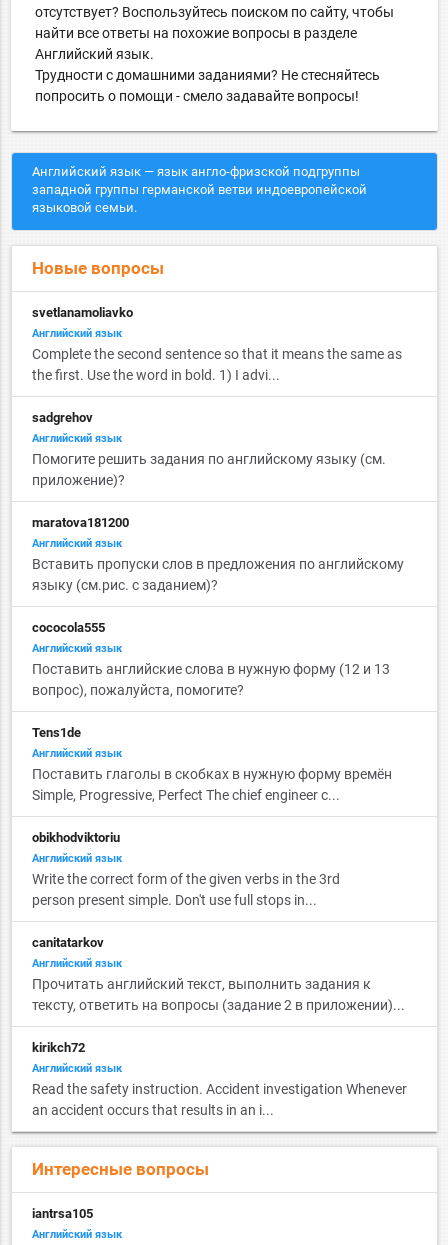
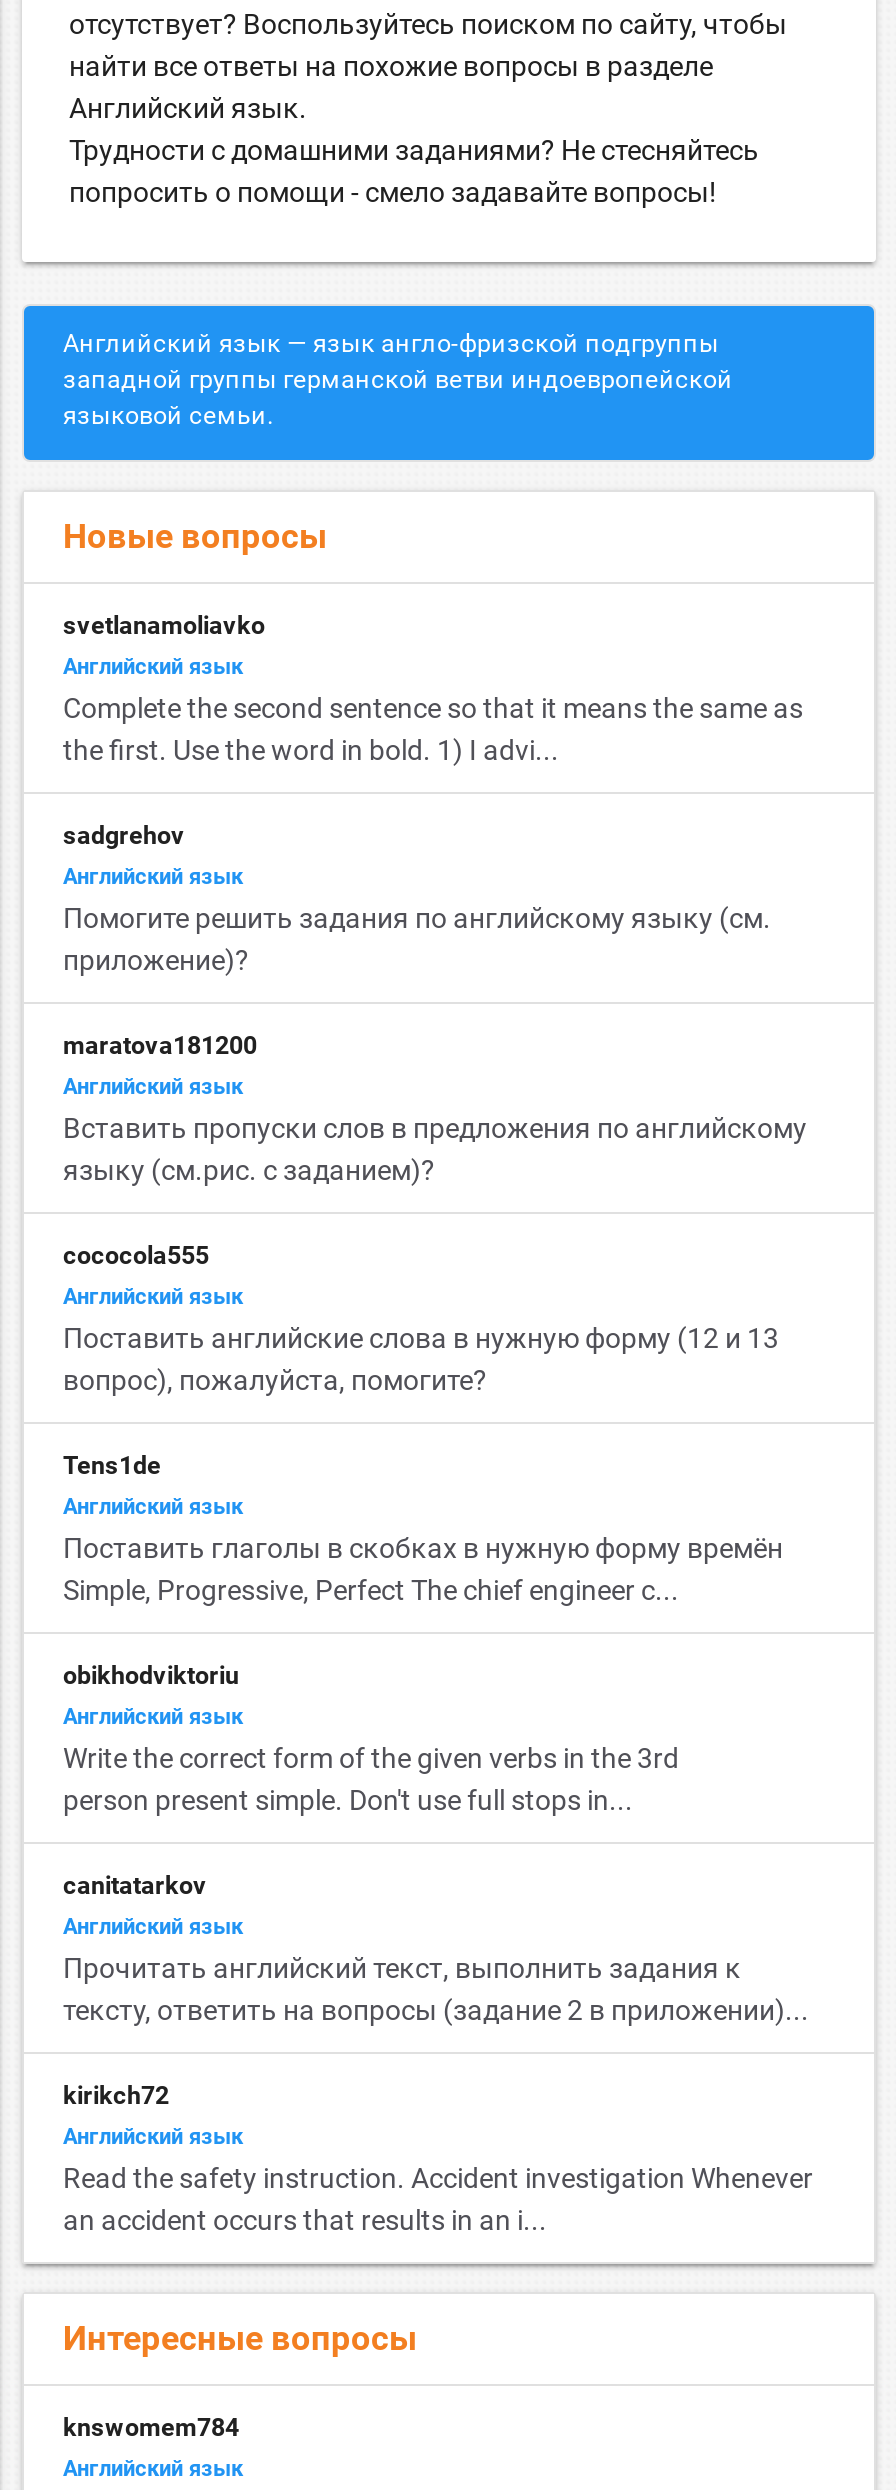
- iantrsa105
+ knswomem784
